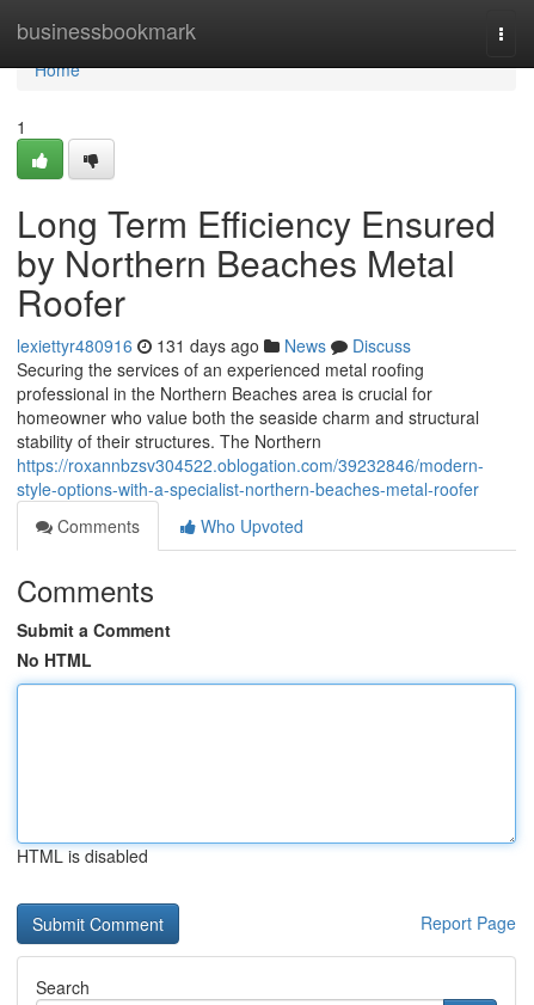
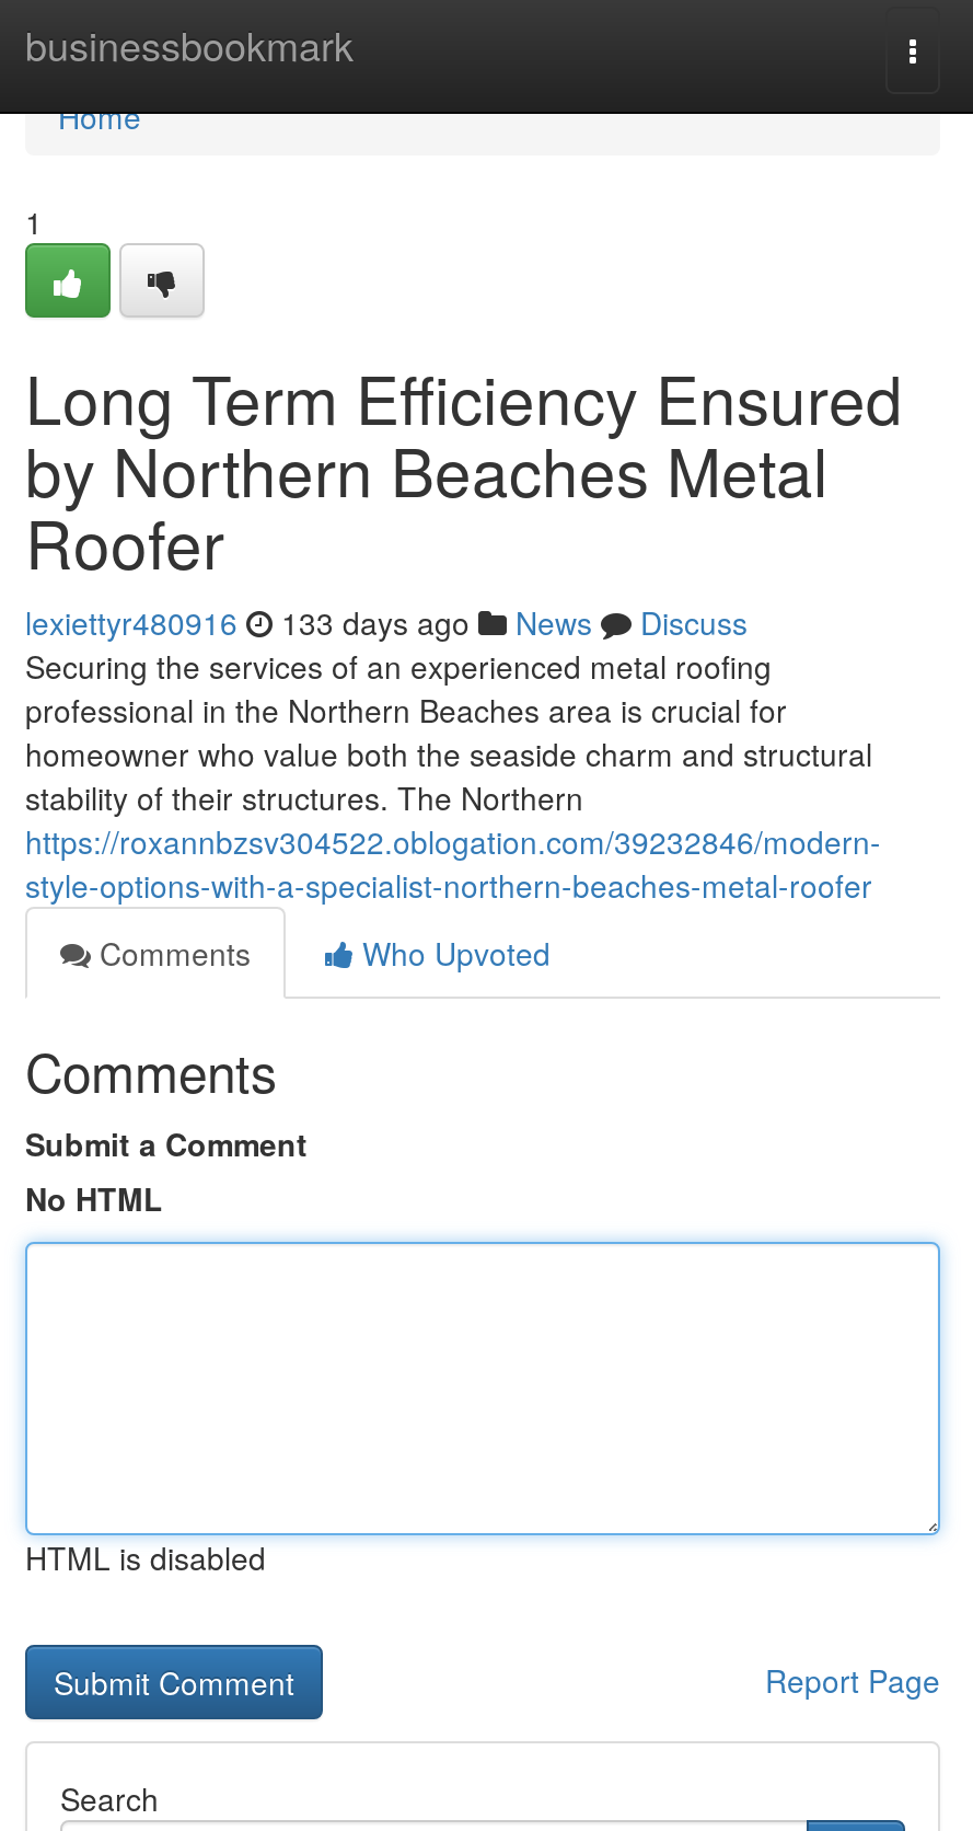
- lexiettyr480916 131 days ago News Discuss
+ lexiettyr480916 133 days ago News Discuss
